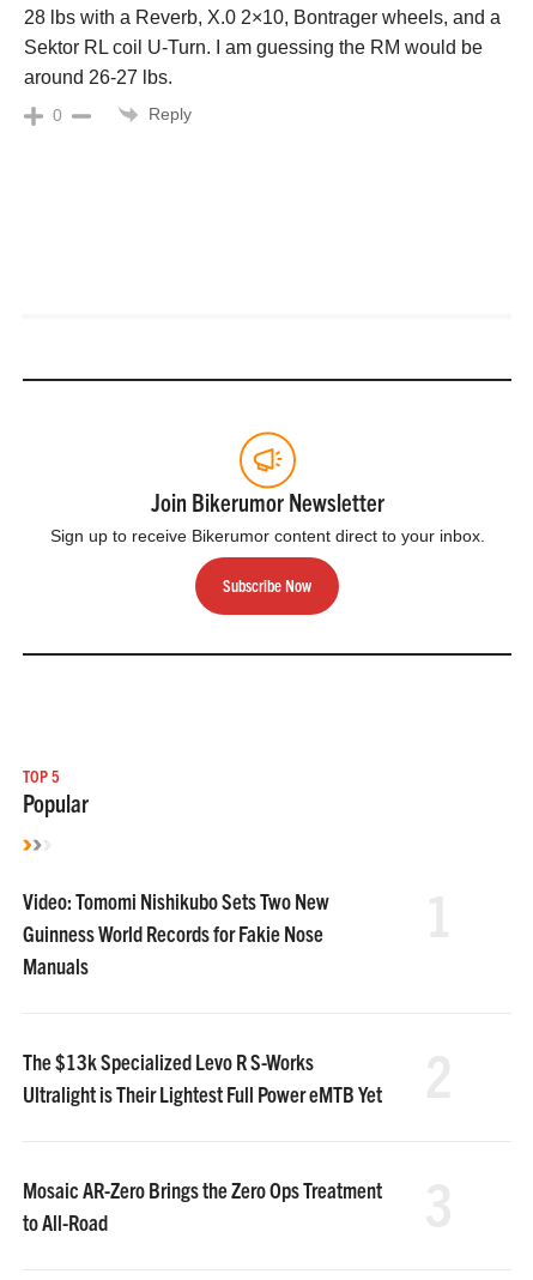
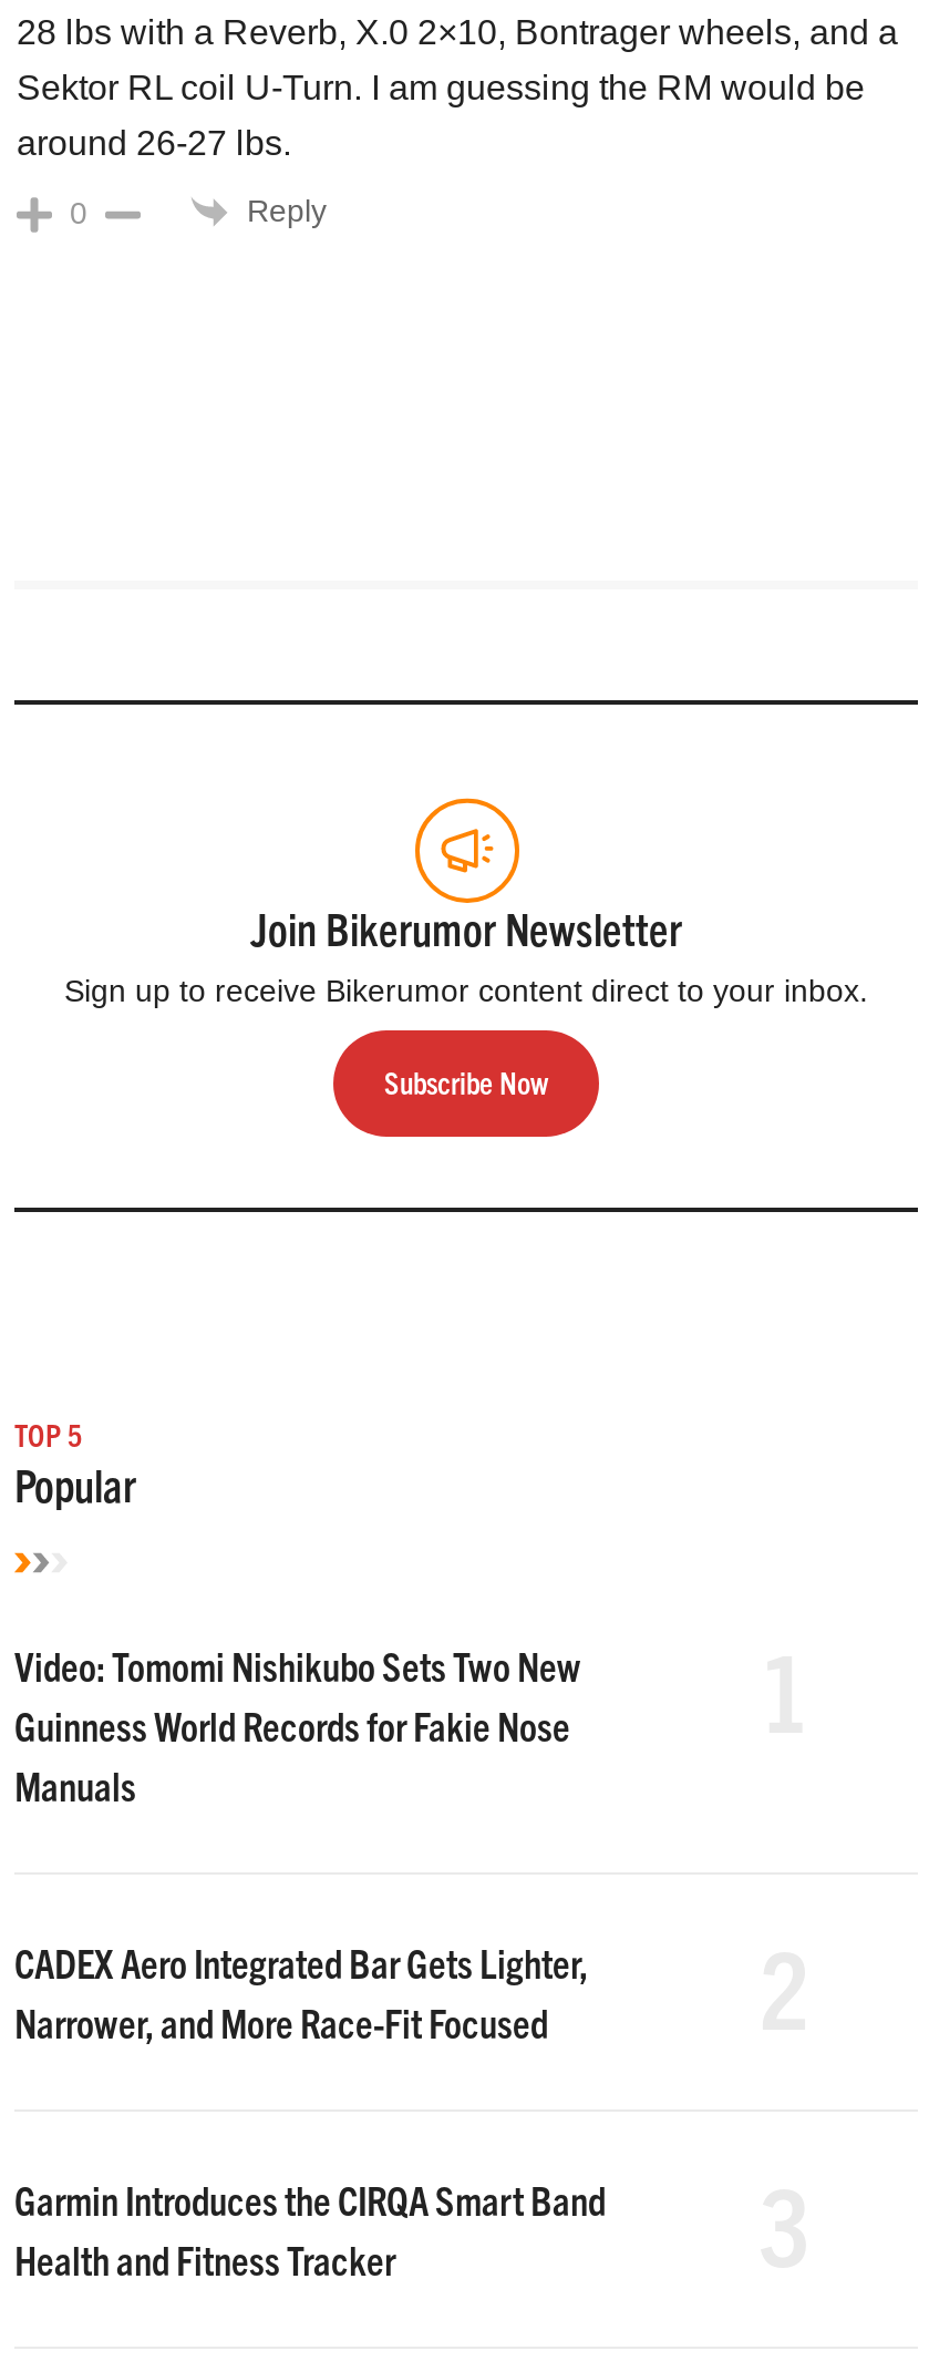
- The $13k Specialized Levo R S-Works
- Ultralight is Their Lightest Full Power eMTB Yet
+ CADEX Aero Integrated Bar Gets Lighter,
+ Narrower, and More Race-Fit Focused

- Mosaic AR-Zero Brings the Zero Ops Treatment
- to All-Road
+ Garmin Introduces the CIRQA Smart Band
+ Health and Fitness Tracker
